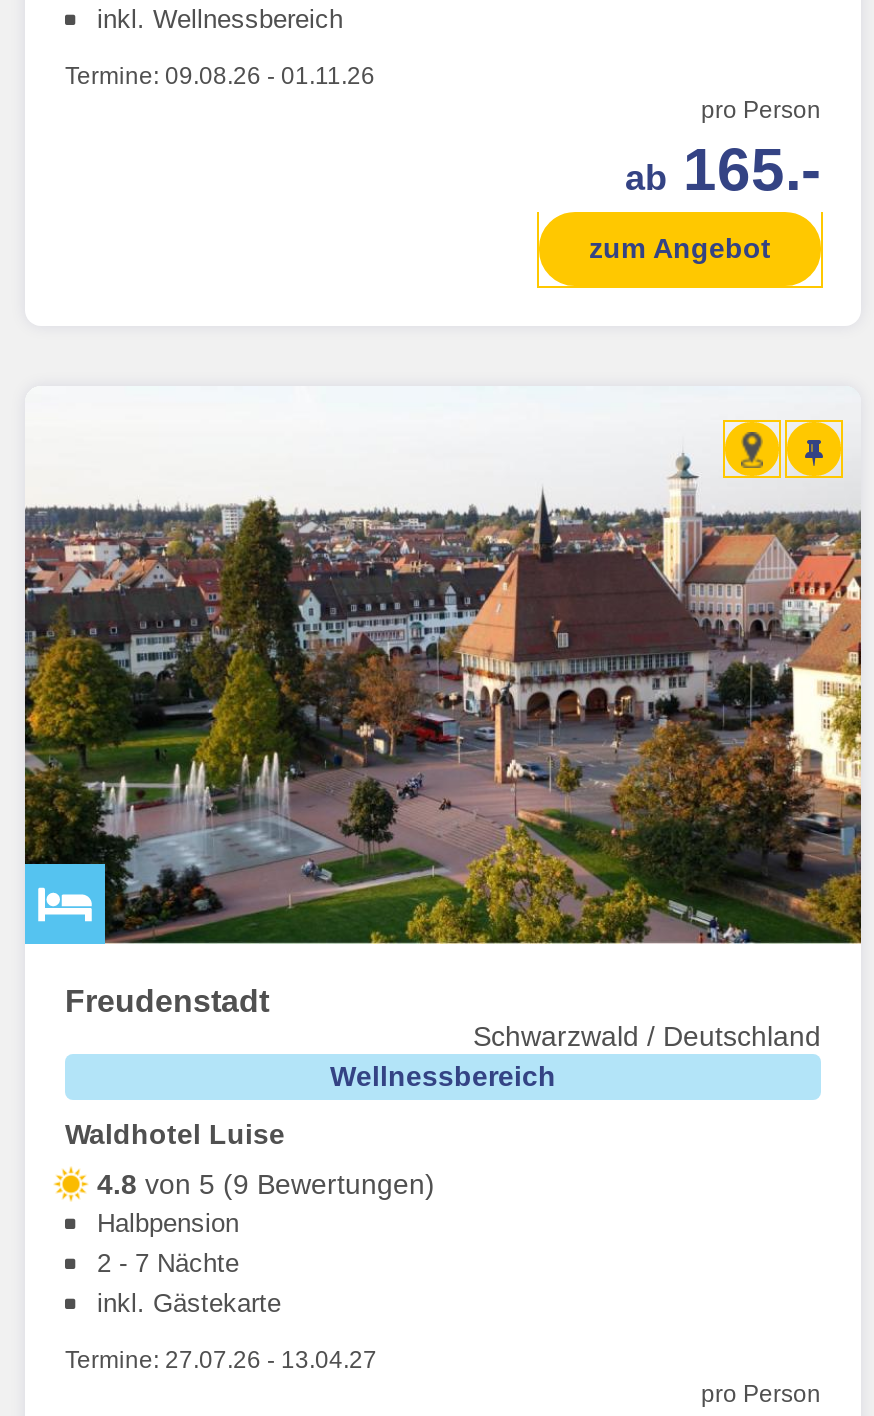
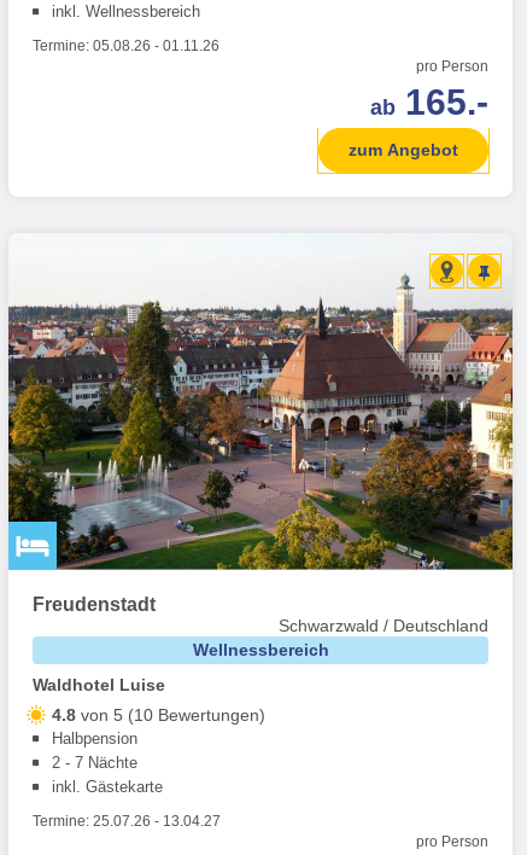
- Termine: 09.08.26 - 01.11.26
+ Termine: 05.08.26 - 01.11.26

- 4.8 von 5 (9 Bewertungen)
+ 4.8 von 5 (10 Bewertungen)

- Termine: 27.07.26 - 13.04.27
+ Termine: 25.07.26 - 13.04.27
